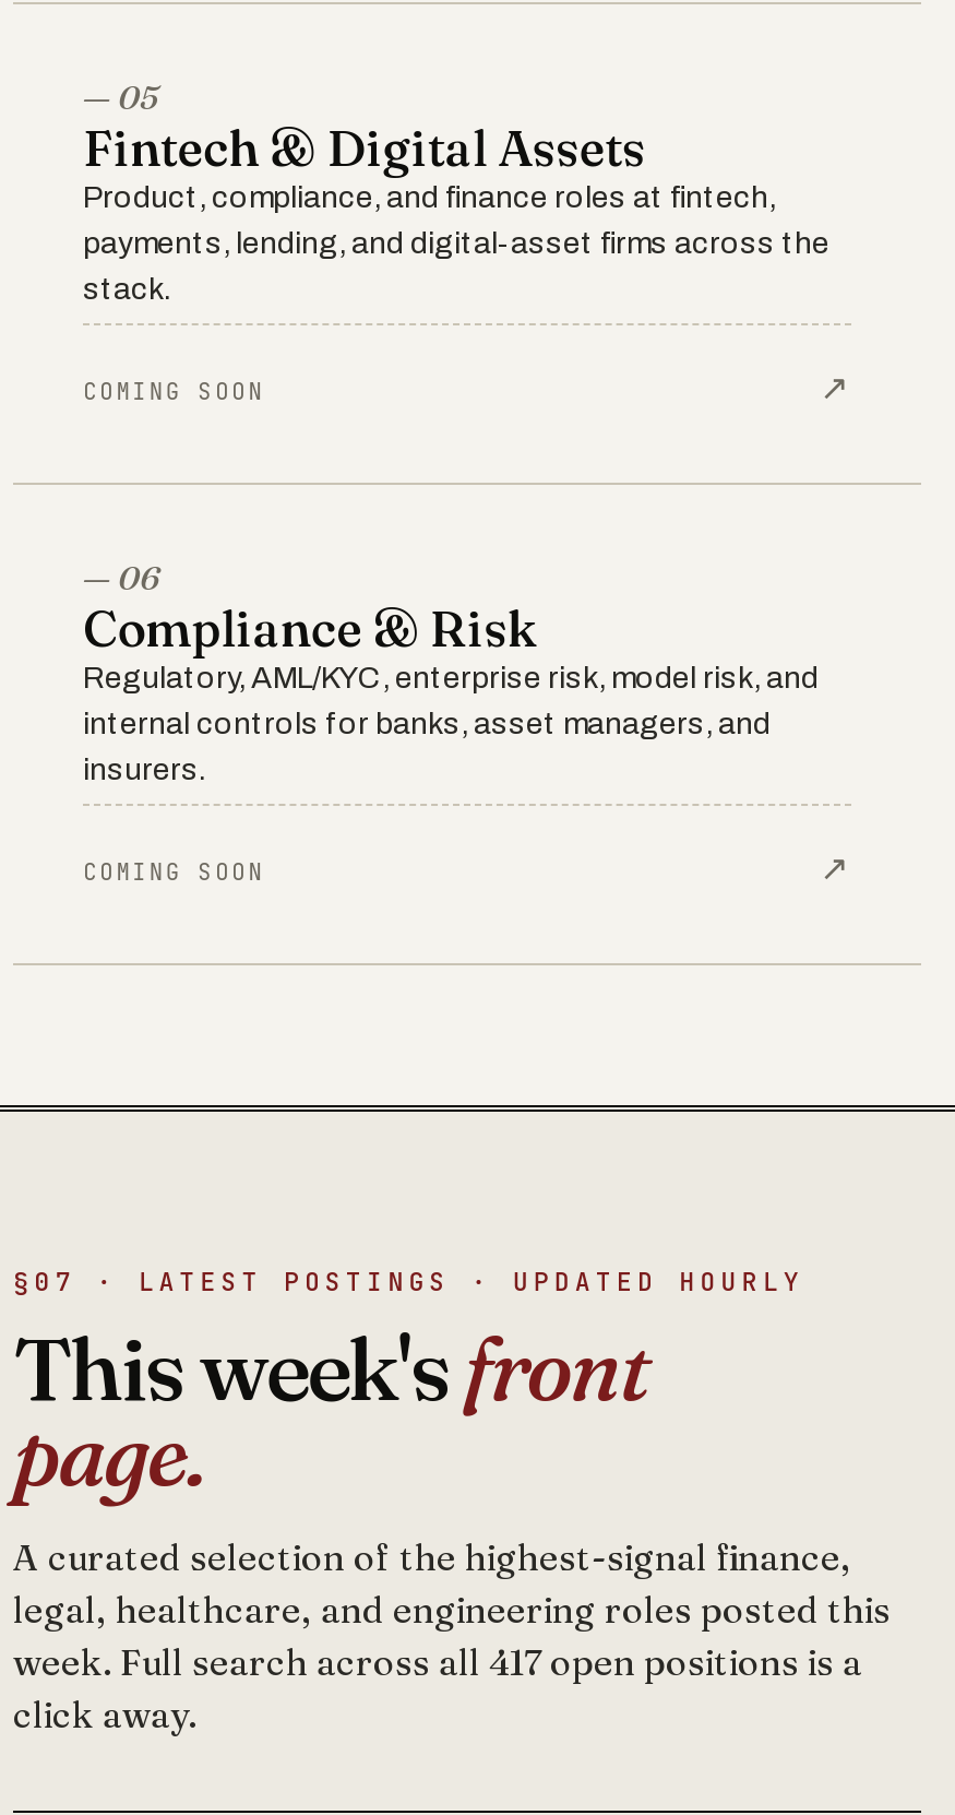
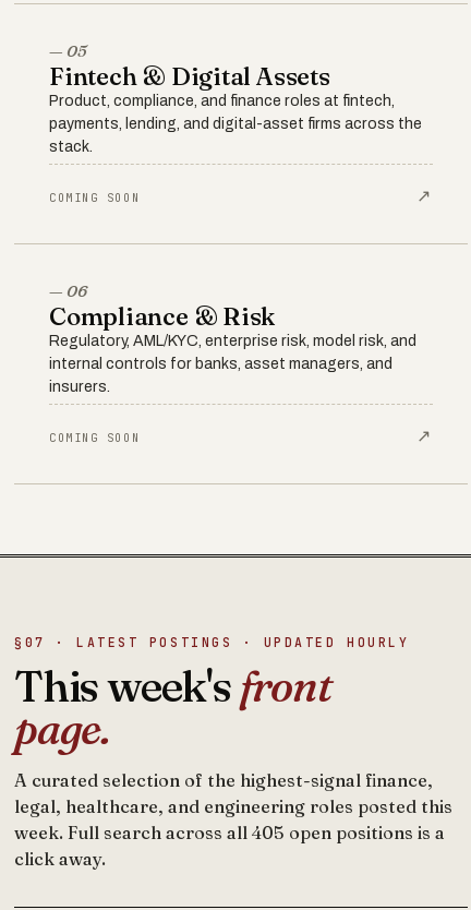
- week. Full search across all 417 open positions is a
+ week. Full search across all 405 open positions is a
